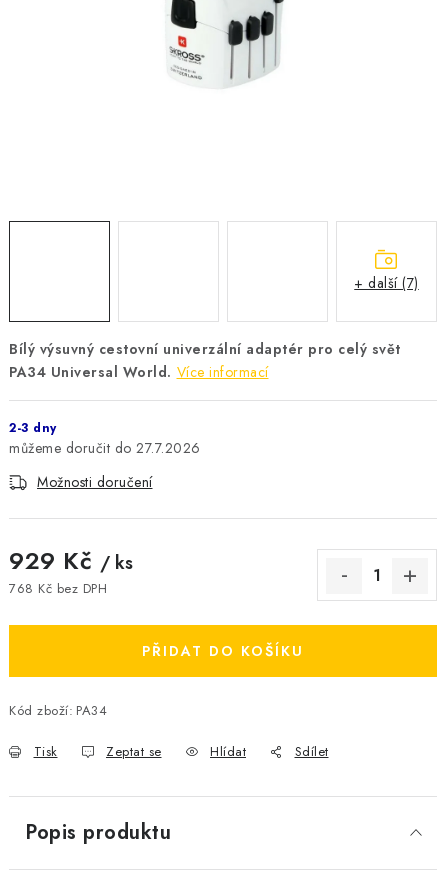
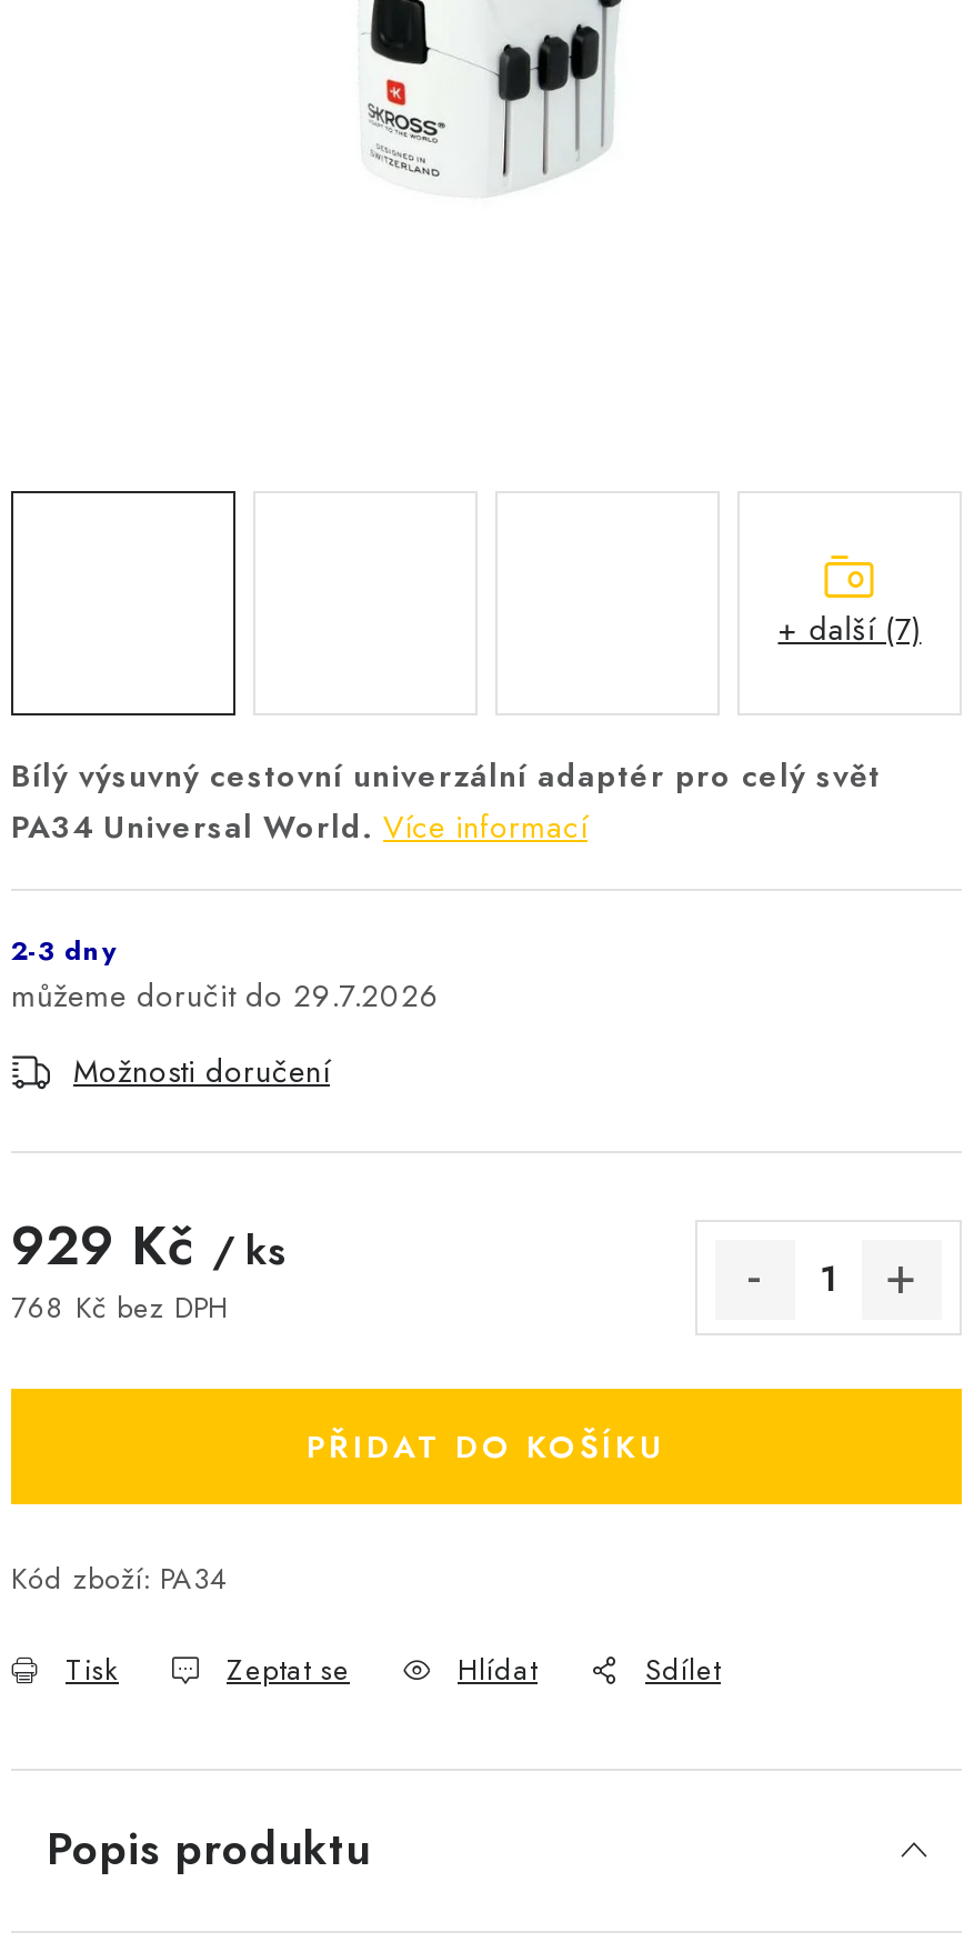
- 27.7.2026
+ 29.7.2026
